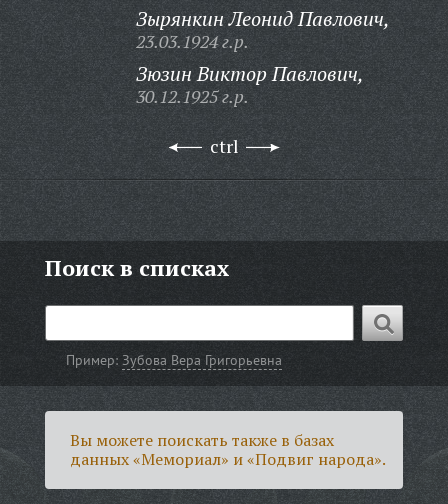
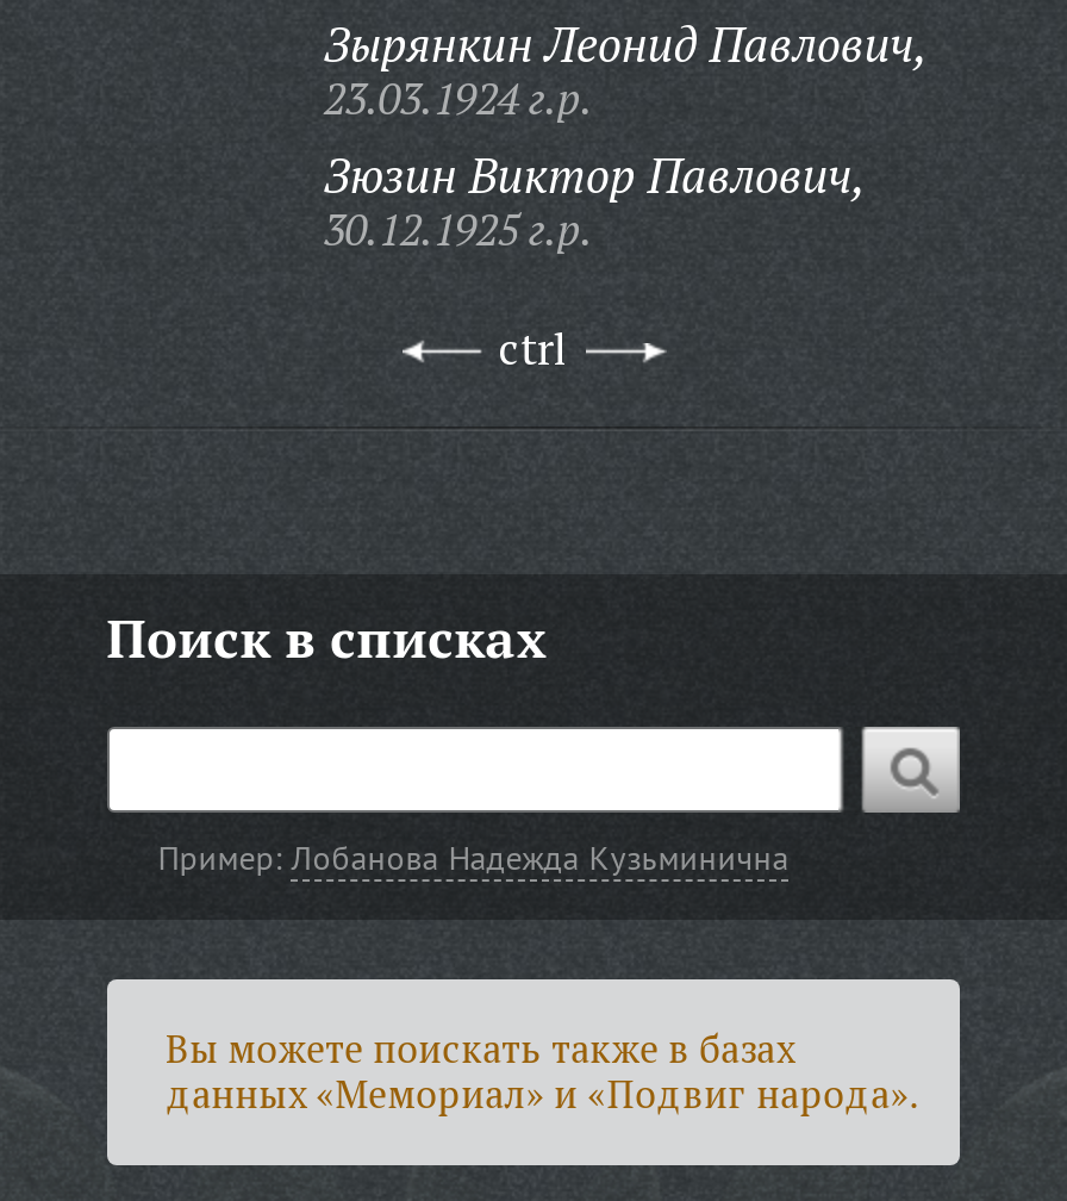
- Пример: Зубова Вера Григорьевна
+ Пример: Лобанова Надежда Кузьминична
